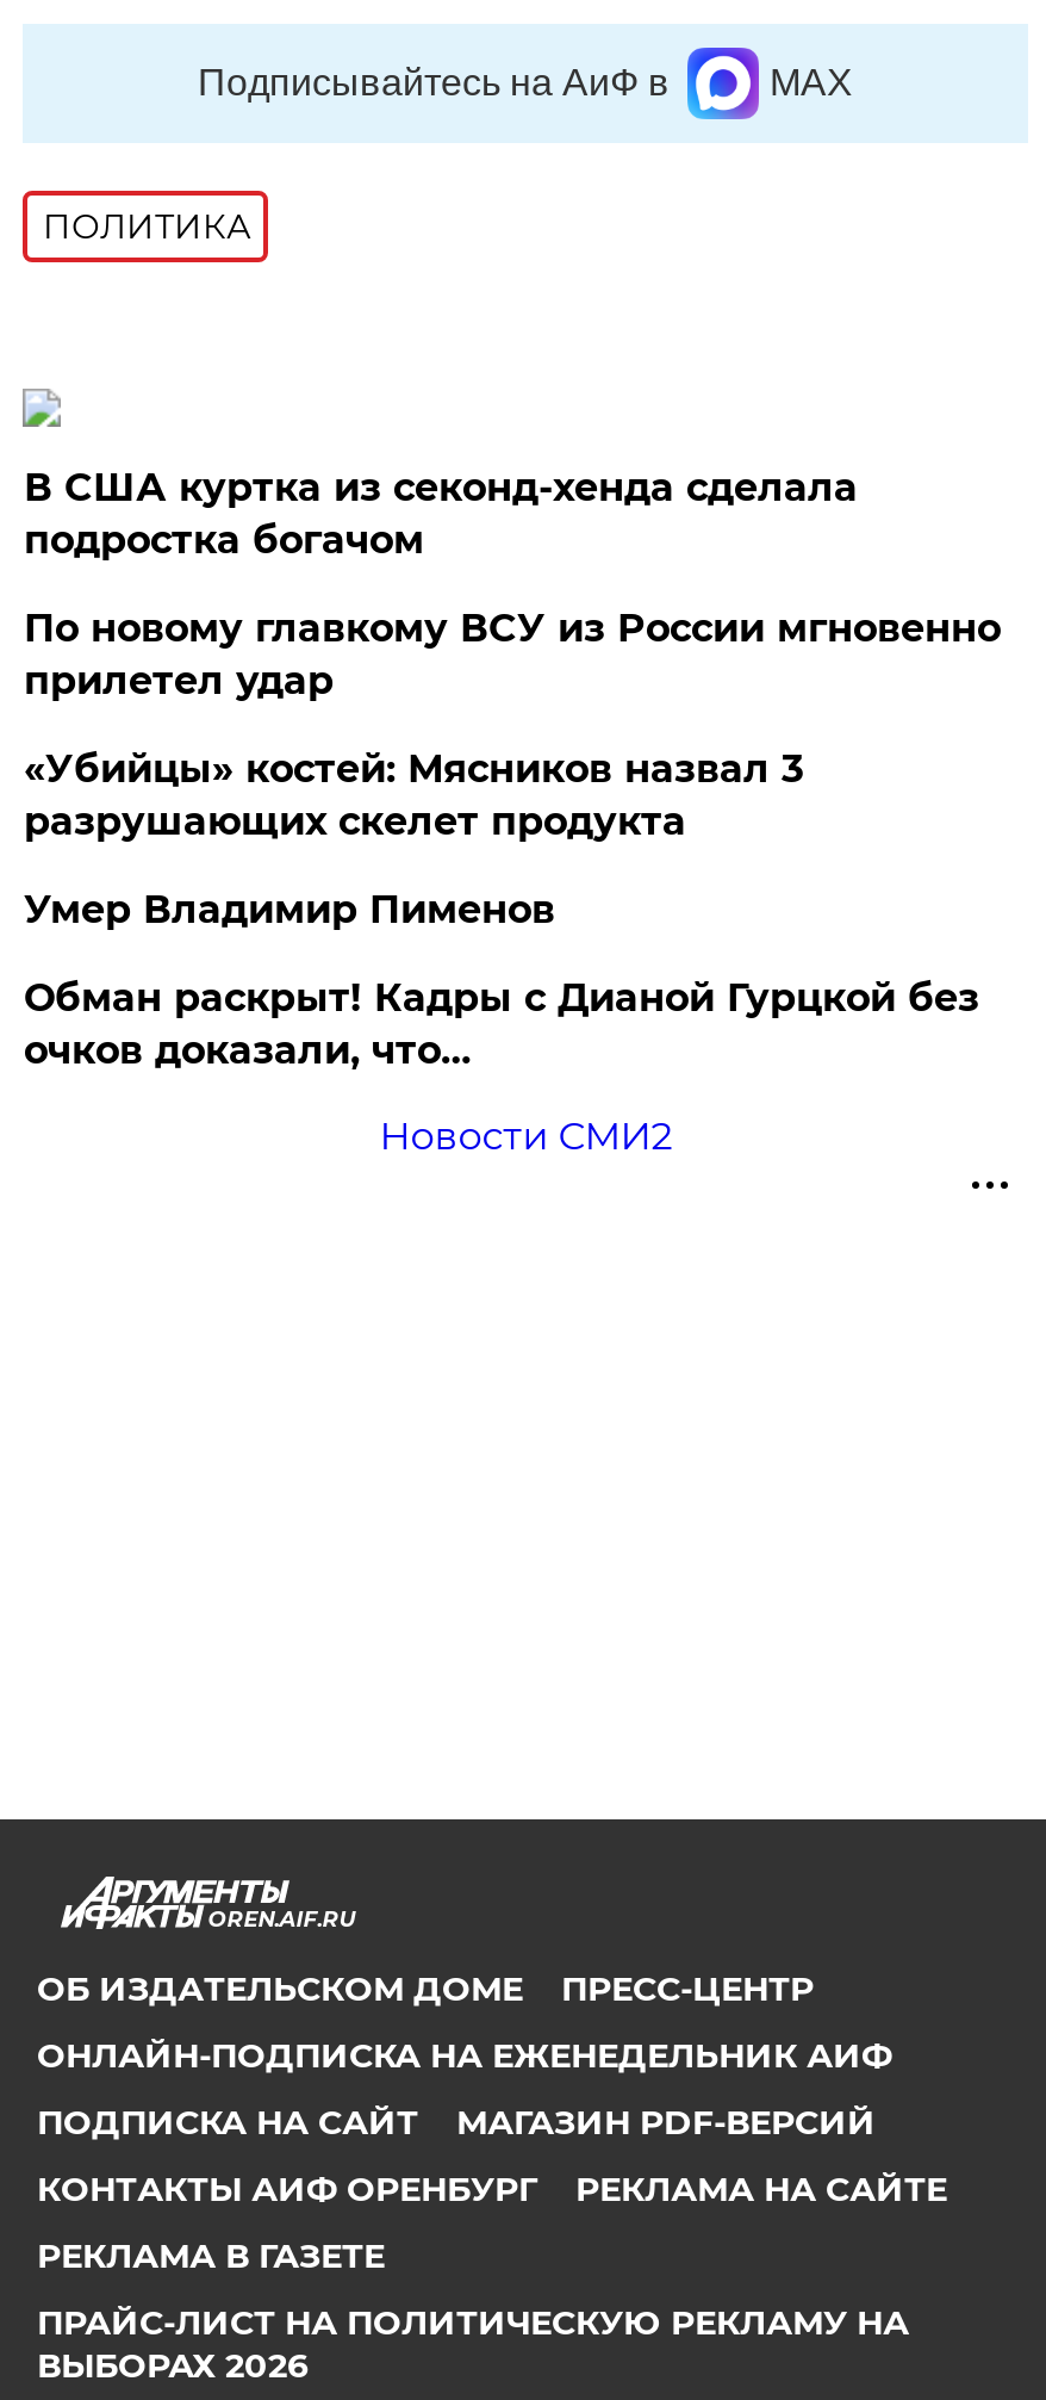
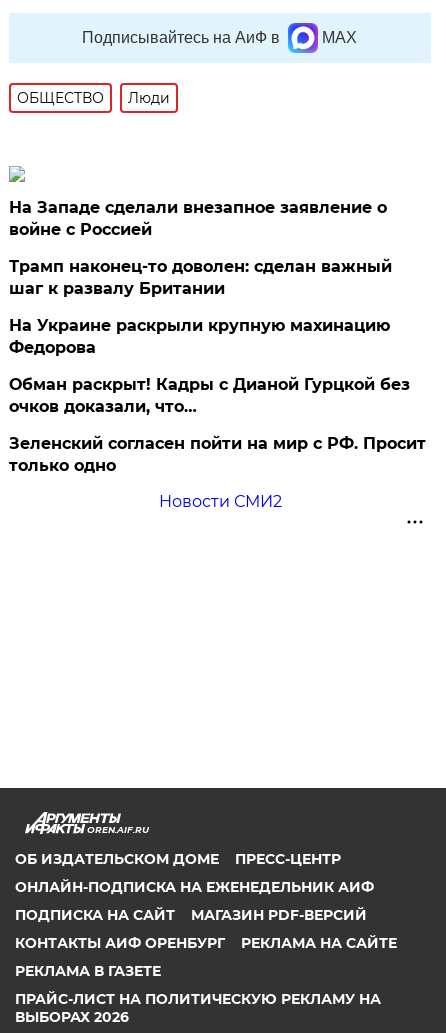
- ПОЛИТИКА
+ ОБЩЕСТВО
+ Люди

- В США куртка из секонд-хенда сделала
- подростка богачом
- По новому главкому ВСУ из России мгновенно
- прилетел удар
- «Убийцы» костей: Мясников назвал 3
- разрушающих скелет продукта
- Умер Владимир Пименов
+ На Западе сделали внезапное заявление о
+ войне с Россией
+ Трамп наконец-то доволен: сделан важный
+ шаг к развалу Британии
+ На Украине раскрыли крупную махинацию
+ Федорова

moved up: Обман раскрыт! Кадры с Дианой Гурцкой без | очков доказали, что…

+ Зеленский согласен пойти на мир с РФ. Просит
+ только одно
